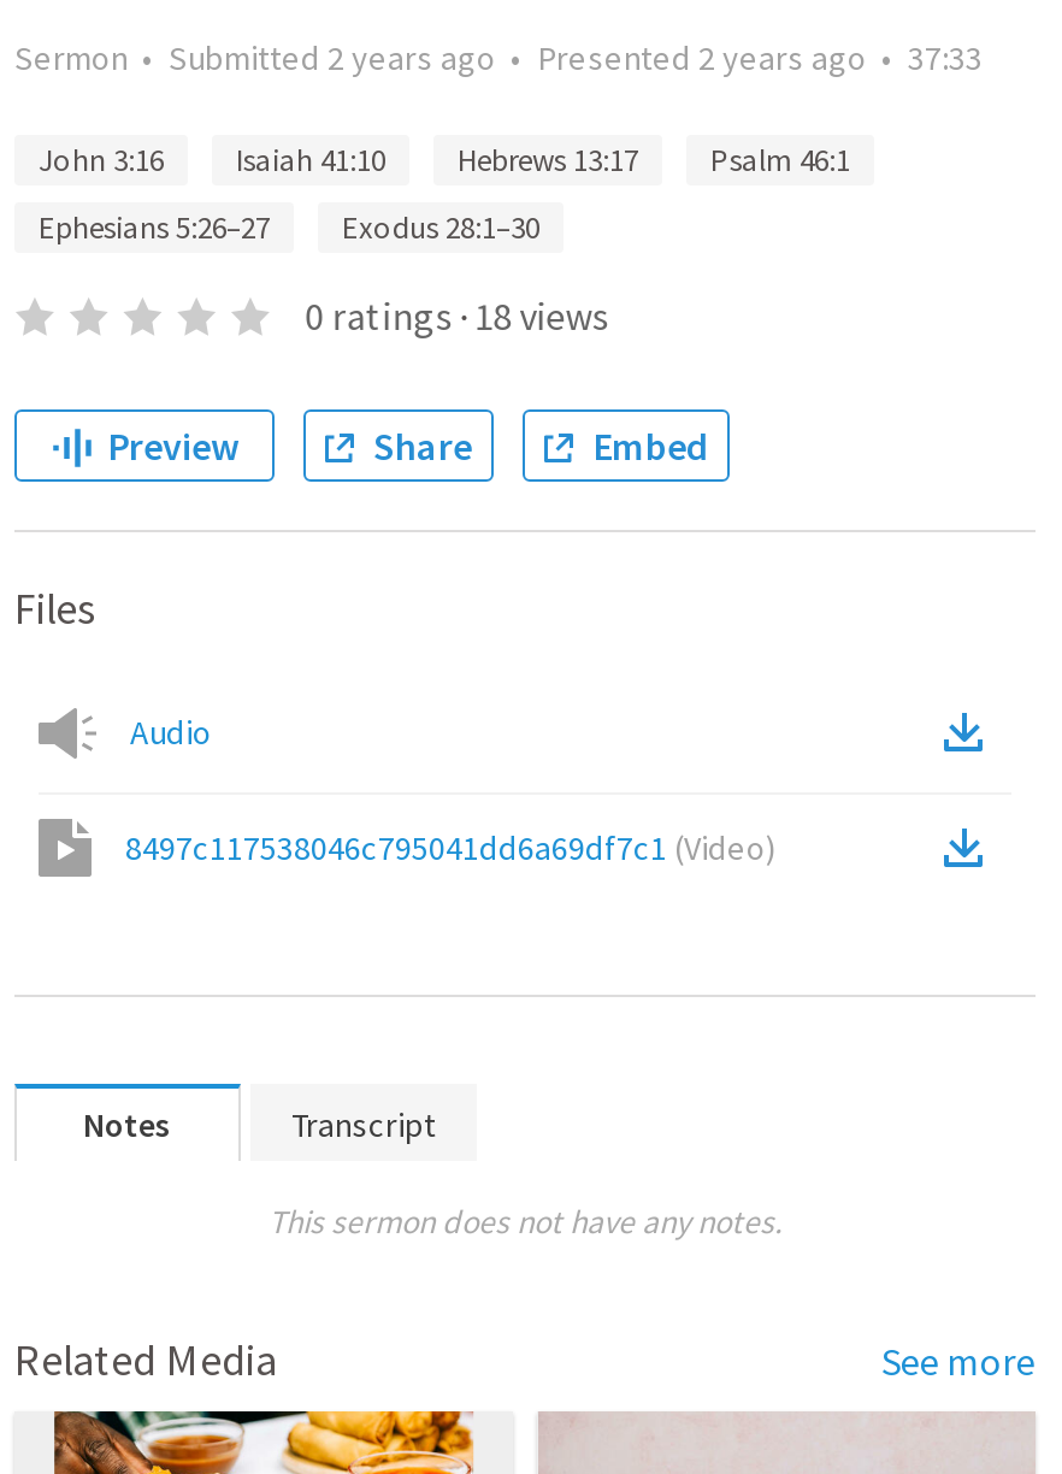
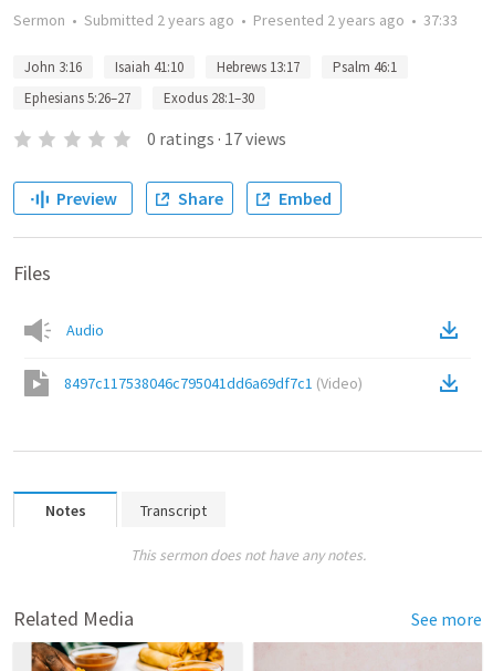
- 0 ratings · 18 views
+ 0 ratings · 17 views
